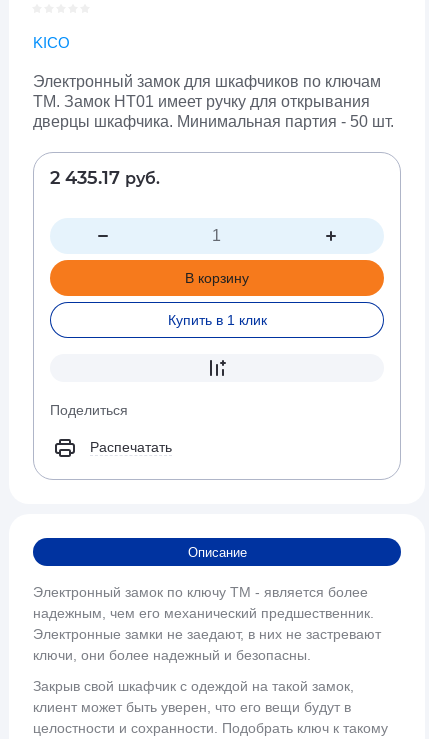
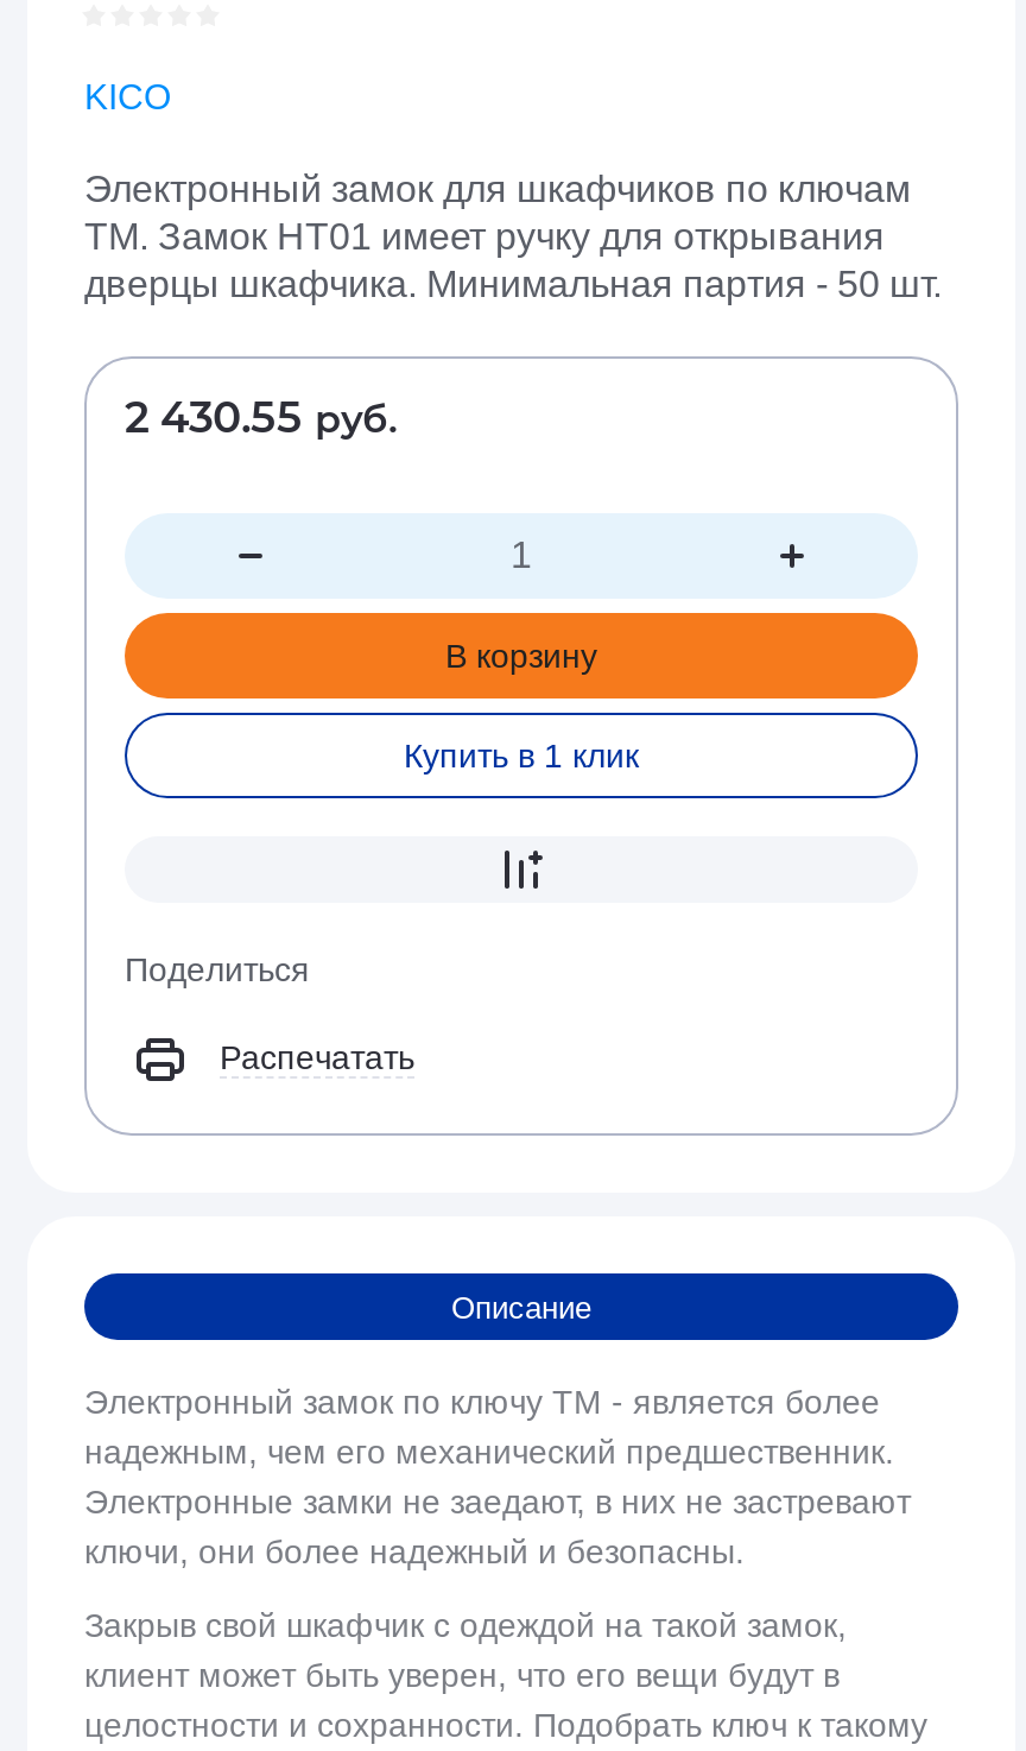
- 2 435.17 руб.
+ 2 430.55 руб.
